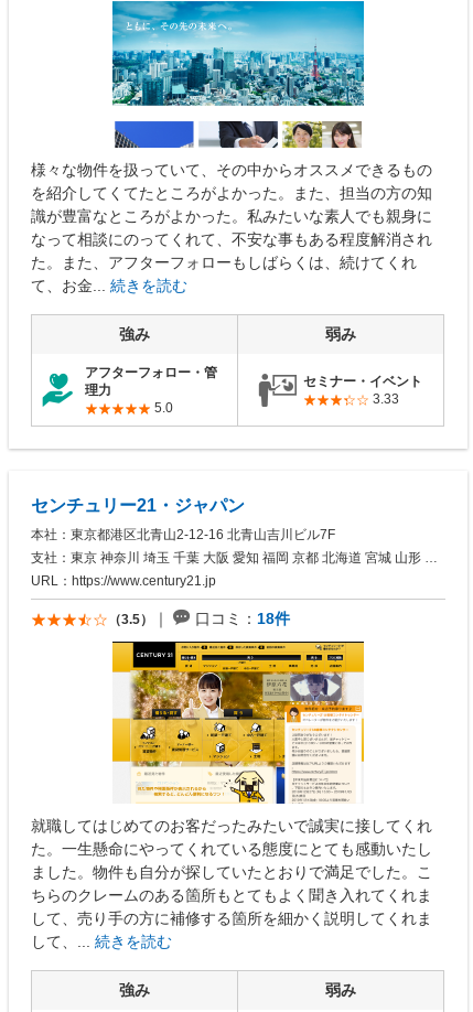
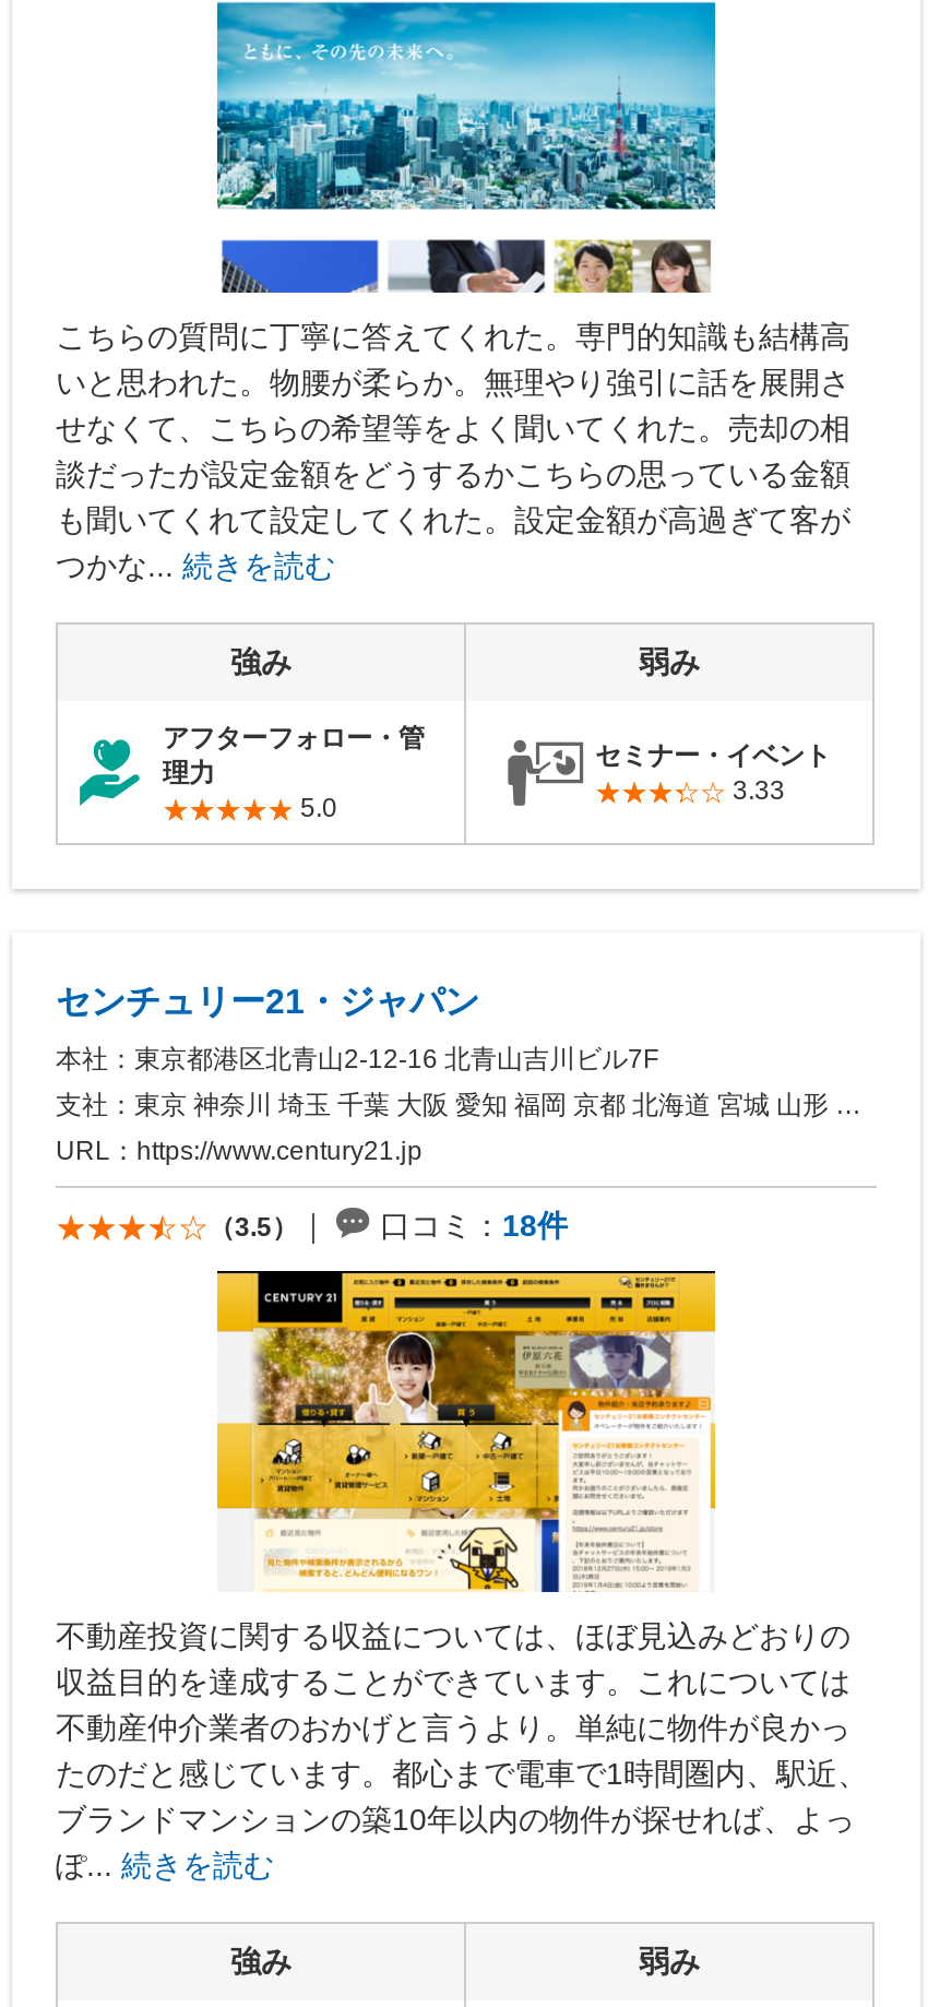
- 様々な物件を扱っていて、その中からオススメできるもの
- を紹介してくてたところがよかった。また、担当の方の知
- 識が豊富なところがよかった。私みたいな素人でも親身に
- なって相談にのってくれて、不安な事もある程度解消され
- た。また、アフターフォローもしばらくは、続けてくれ
- て、お金...続きを読む
+ こちらの質問に丁寧に答えてくれた。専門的知識も結構高
+ いと思われた。物腰が柔らか。無理やり強引に話を展開さ
+ せなくて、こちらの希望等をよく聞いてくれた。売却の相
+ 談だったが設定金額をどうするかこちらの思っている金額
+ も聞いてくれて設定してくれた。設定金額が高過ぎて客が
+ つかな...続きを読む

- 就職してはじめてのお客だったみたいで誠実に接してくれ
- た。一生懸命にやってくれている態度にとても感動いたし
- ました。物件も自分が探していたとおりで満足でした。こ
- ちらのクレームのある箇所もとてもよく聞き入れてくれま
- して、売り手の方に補修する箇所を細かく説明してくれま
- して、...続きを読む
+ 不動産投資に関する収益については、ほぼ見込みどおりの
+ 収益目的を達成することができています。これについては
+ 不動産仲介業者のおかげと言うより。単純に物件が良かっ
+ たのだと感じています。都心まで電車で1時間圏内、駅近、
+ ブランドマンションの築10年以内の物件が探せれば、よっ
+ ぽ...続きを読む
